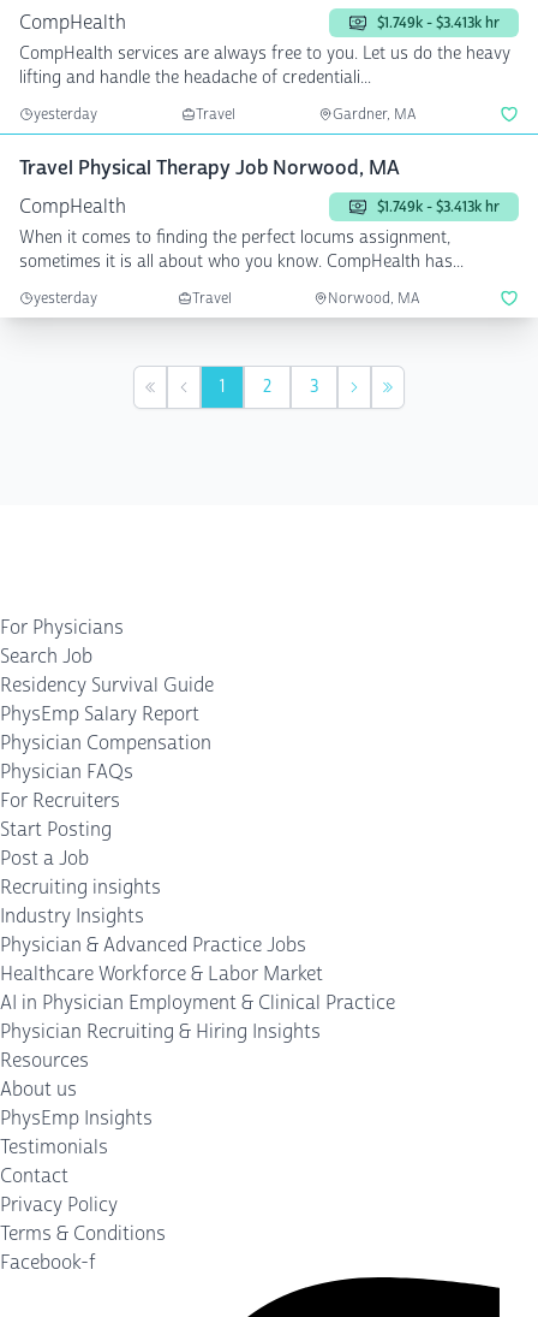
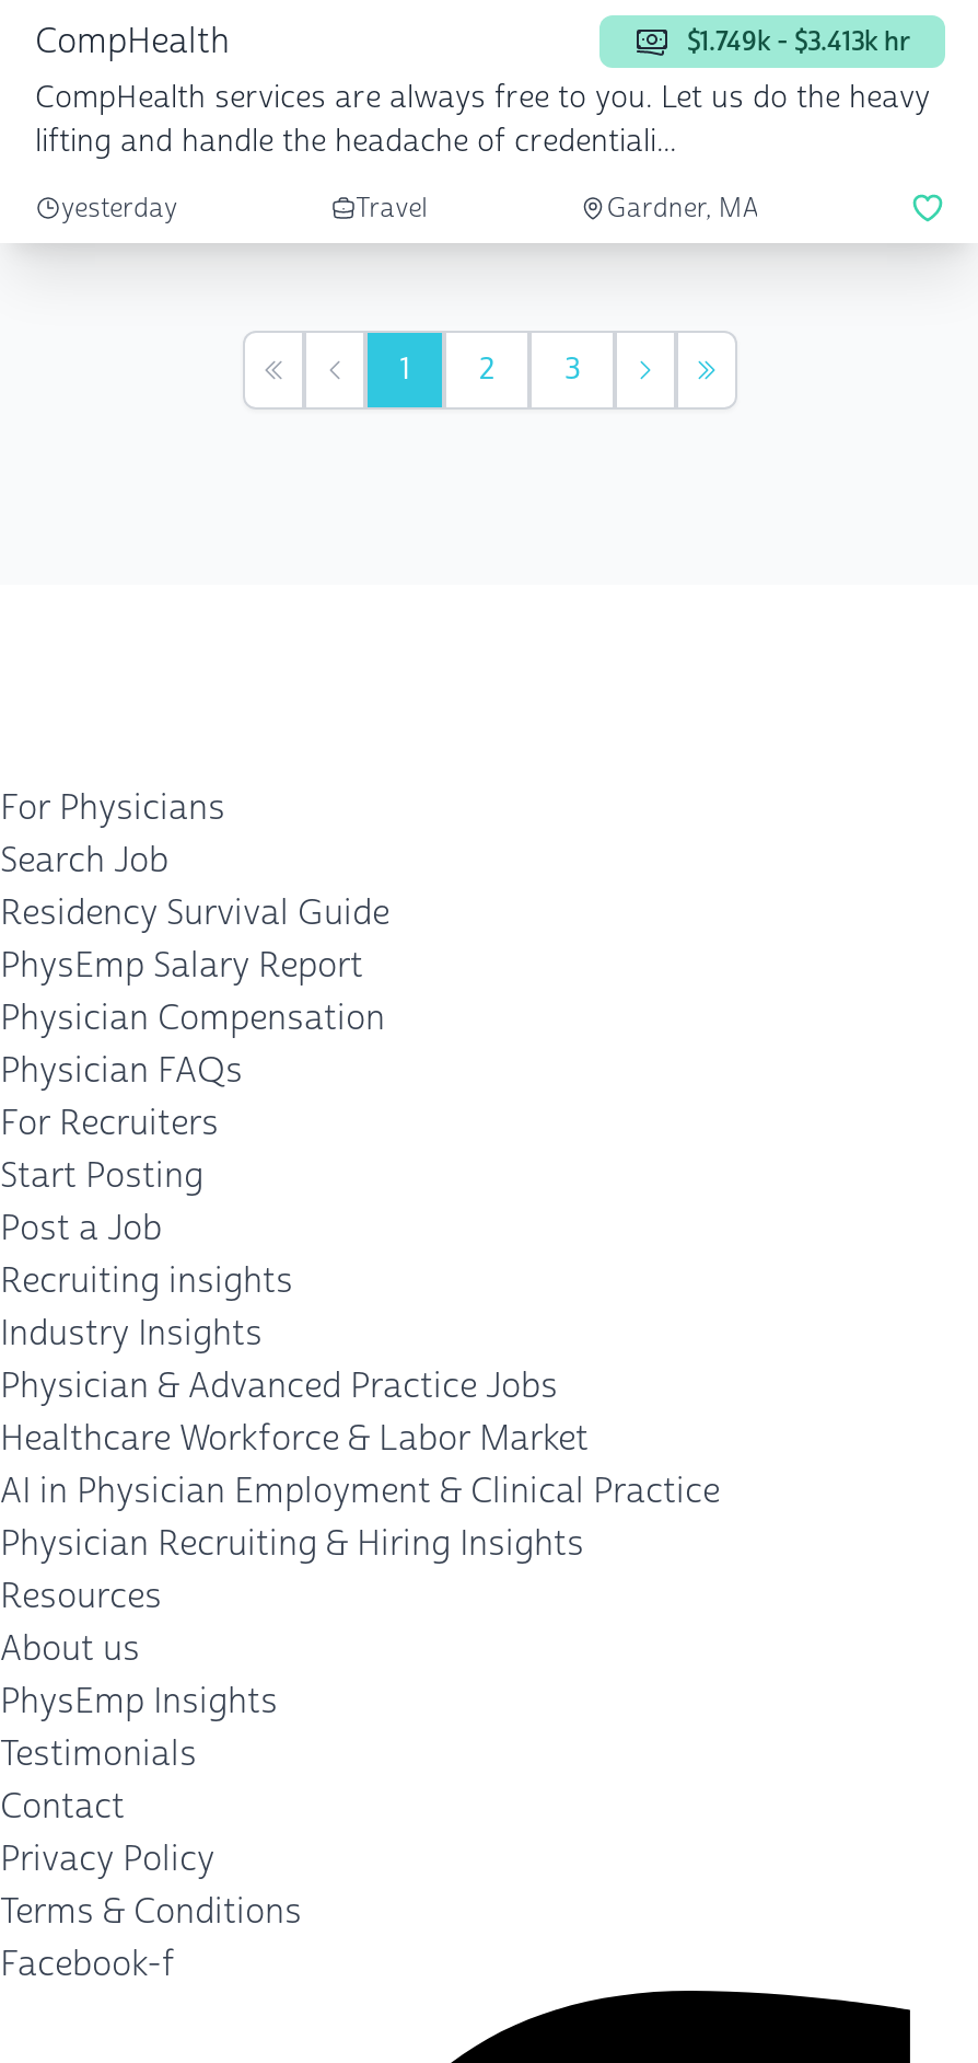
- Travel Physical Therapy Job Norwood, MA
- CompHealth
- $1.749k - $3.413k hr
- When it comes to finding the perfect locums assignment,
- sometimes it is all about who you know. CompHealth has...
- yesterday
- Travel
- Norwood, MA
